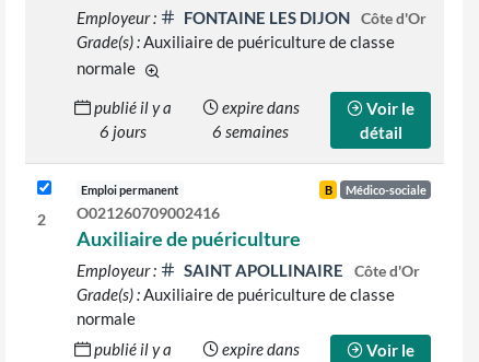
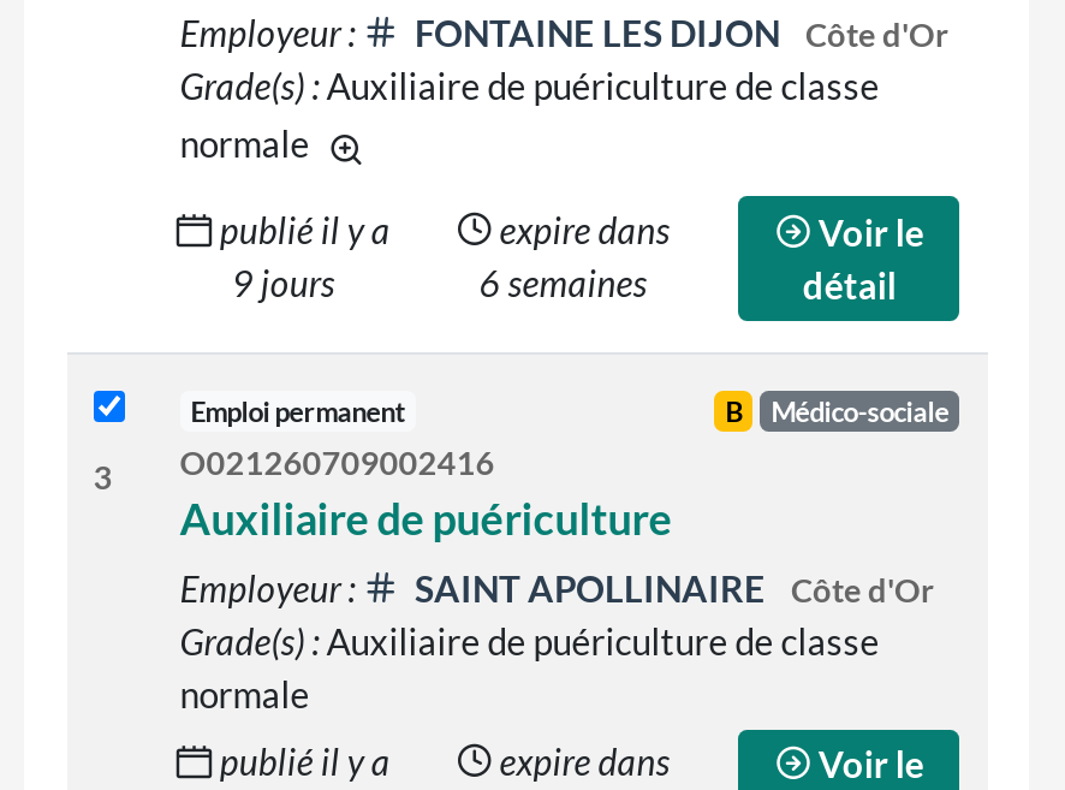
- 6 jours
+ 9 jours

- 2 O021260709002416
+ 3 O021260709002416
